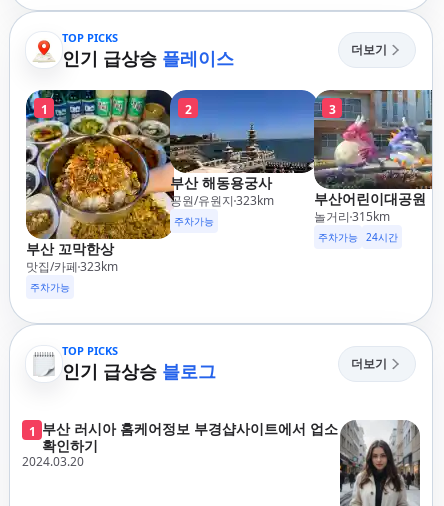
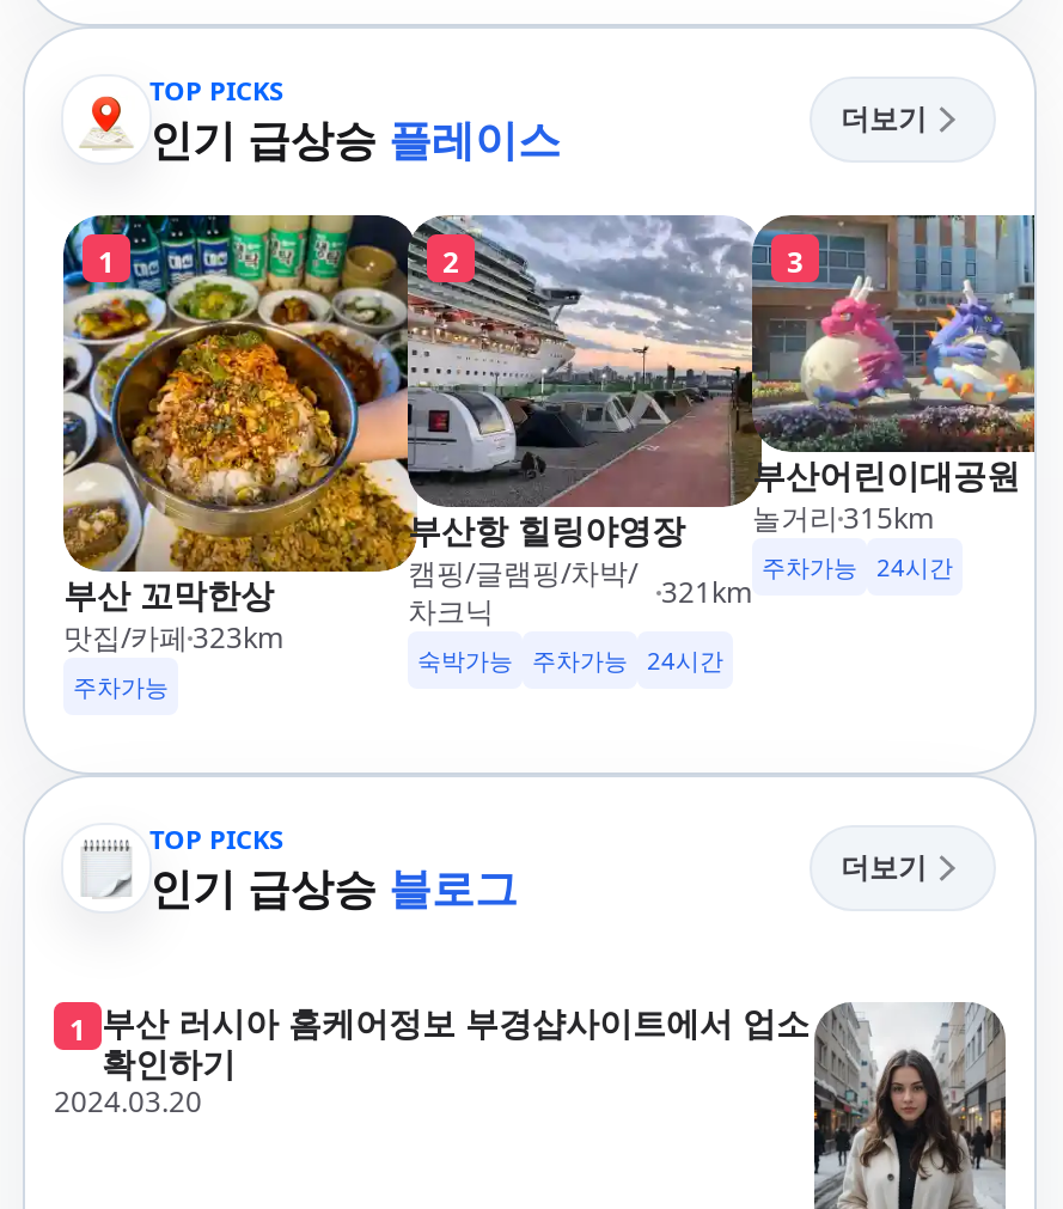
- [image]
- 부산 해동용궁사
- 공원/유원지 323km
- 주차가능
+ [image]
+ 부산항 힐링야영장
+ 캠핑/글램핑/차박/
+ 차크닉
+ 321 km
+ 숙박가능 주차가능 24시간
